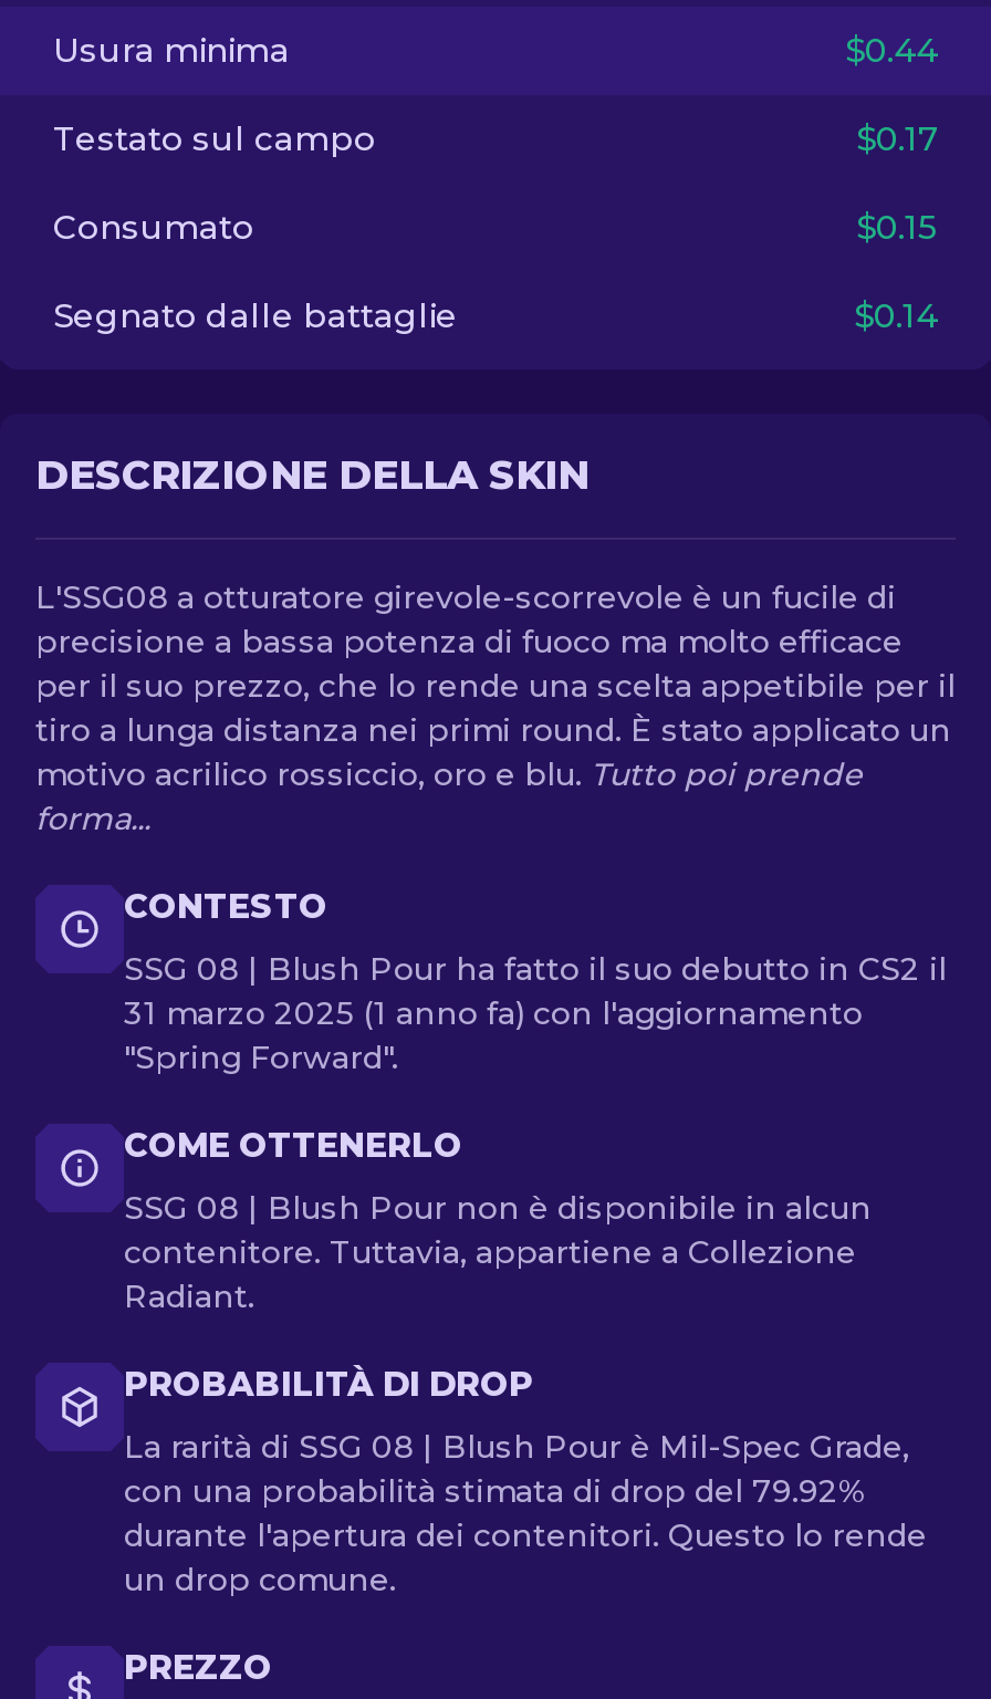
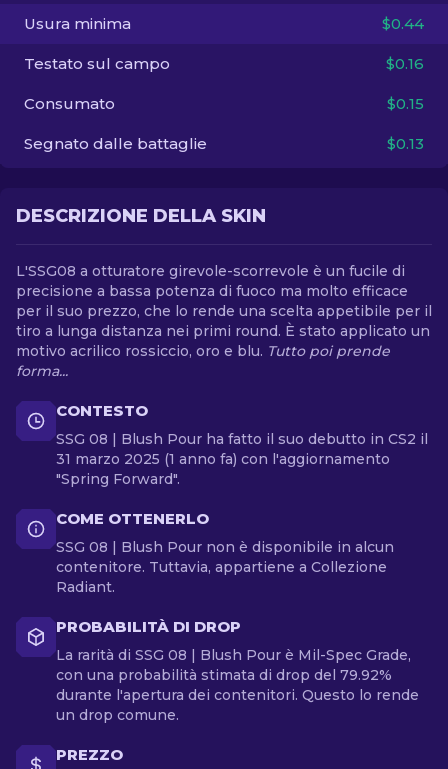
- $0.17
+ $0.16

- $0.14
+ $0.13
